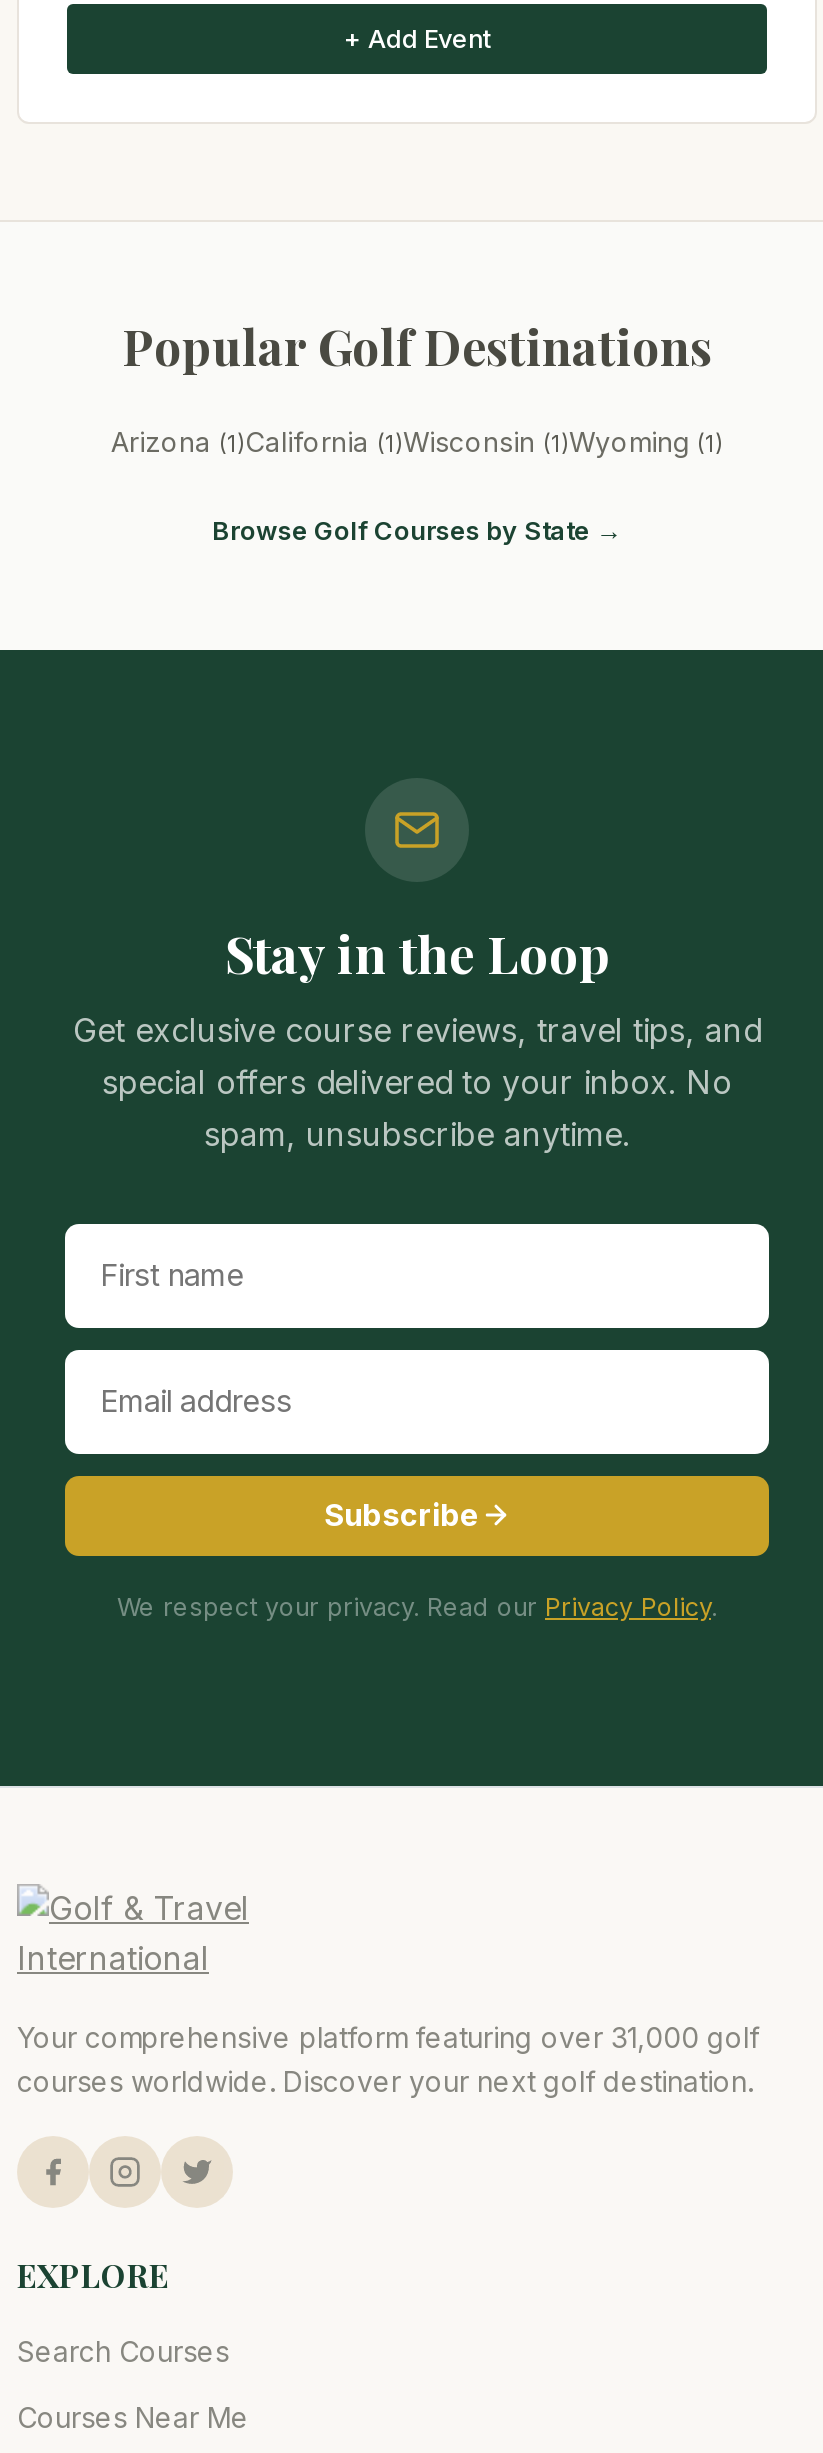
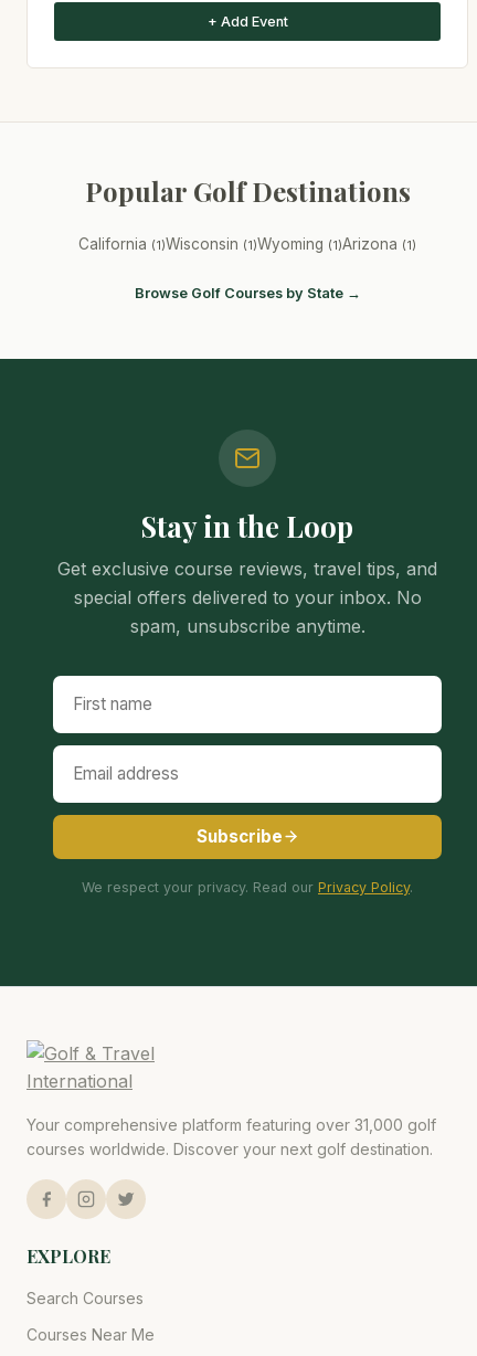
- Arizona (1)California (1)Wisconsin (1)Wyoming (1)
+ California (1)Wisconsin (1)Wyoming (1)Arizona (1)
